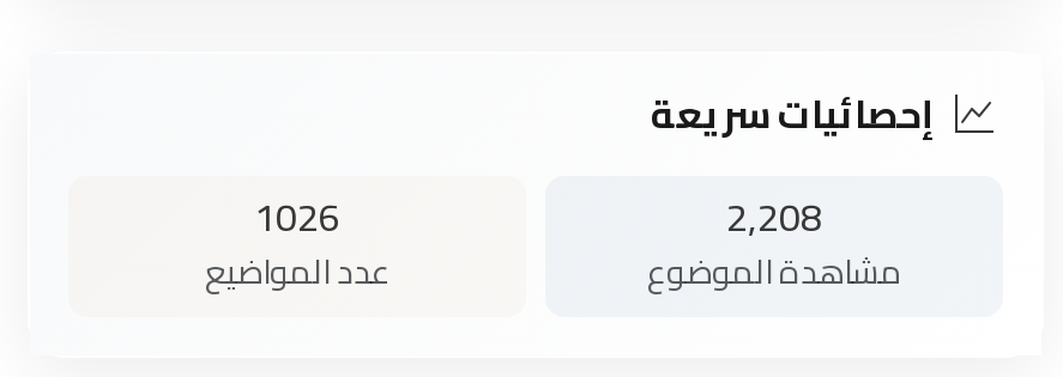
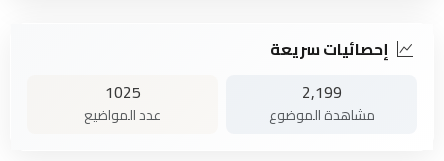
- 1026
+ 1025

- 2,208
+ 2,199
